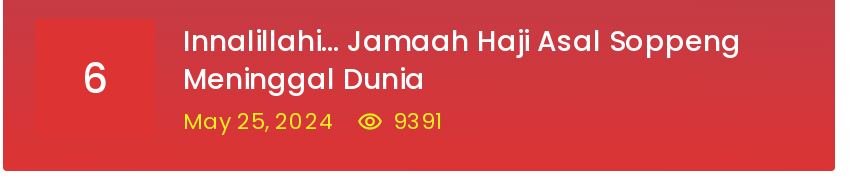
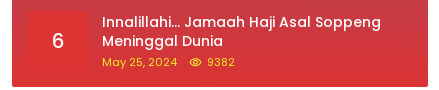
- May 25, 2024 9391
+ May 25, 2024 9382
